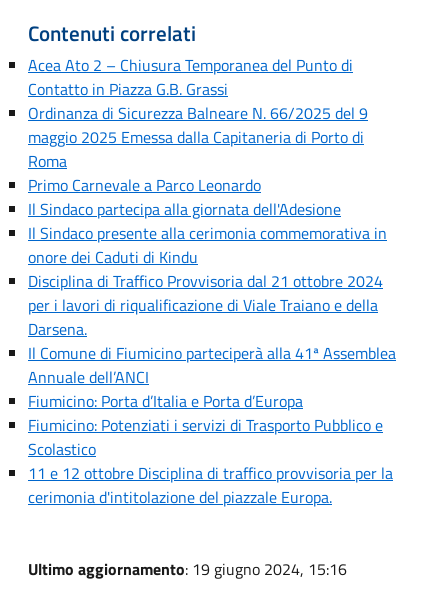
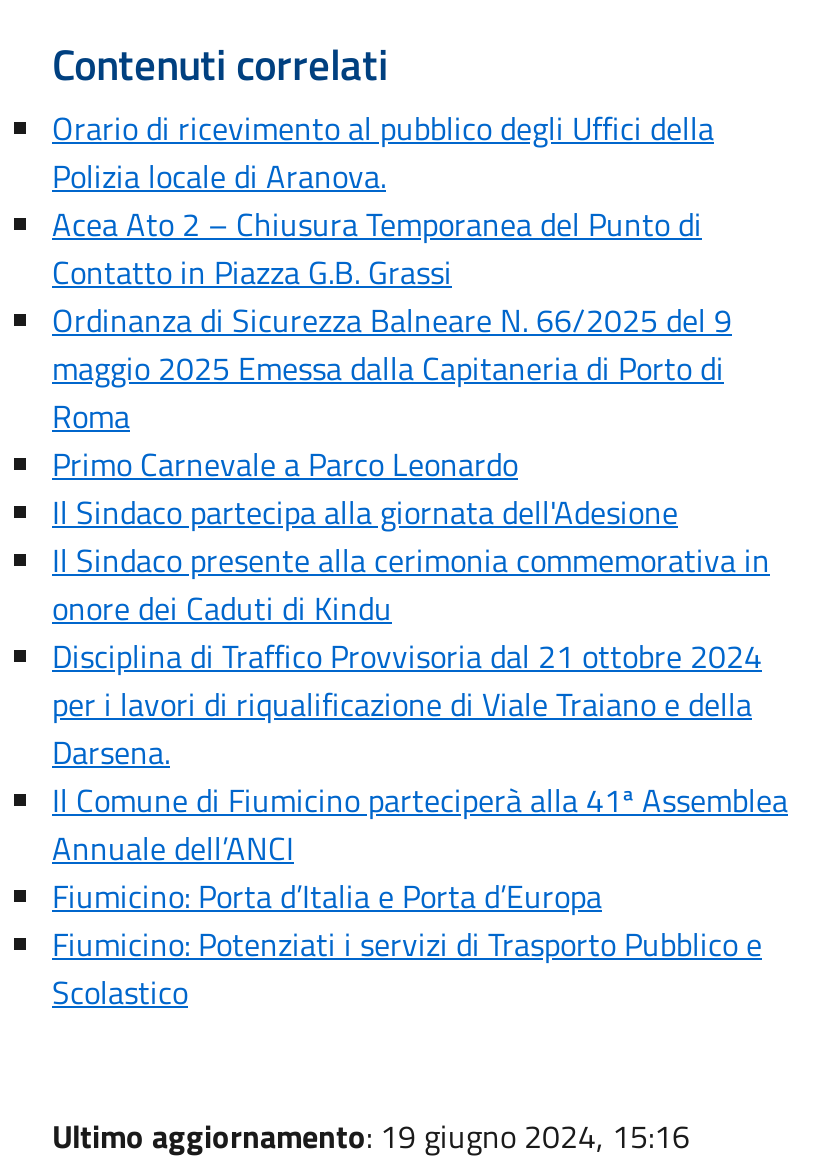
+ Orario di ricevimento al pubblico degli Uffici della
+ Polizia locale di Aranova.

moved down: Acea Ato 2 – Chiusura Temporanea del Punto di | Contatto in Piazza G.B. Grassi | Ordinanza di Sicurezza Balneare N. 66/2025 del 9 | ... | Fiumicino: Potenziati i servizi di Trasporto Pubblico e | Scolastico

- 11 e 12 ottobre Disciplina di traffico provvisoria per la
- cerimonia d'intitolazione del piazzale Europa.
